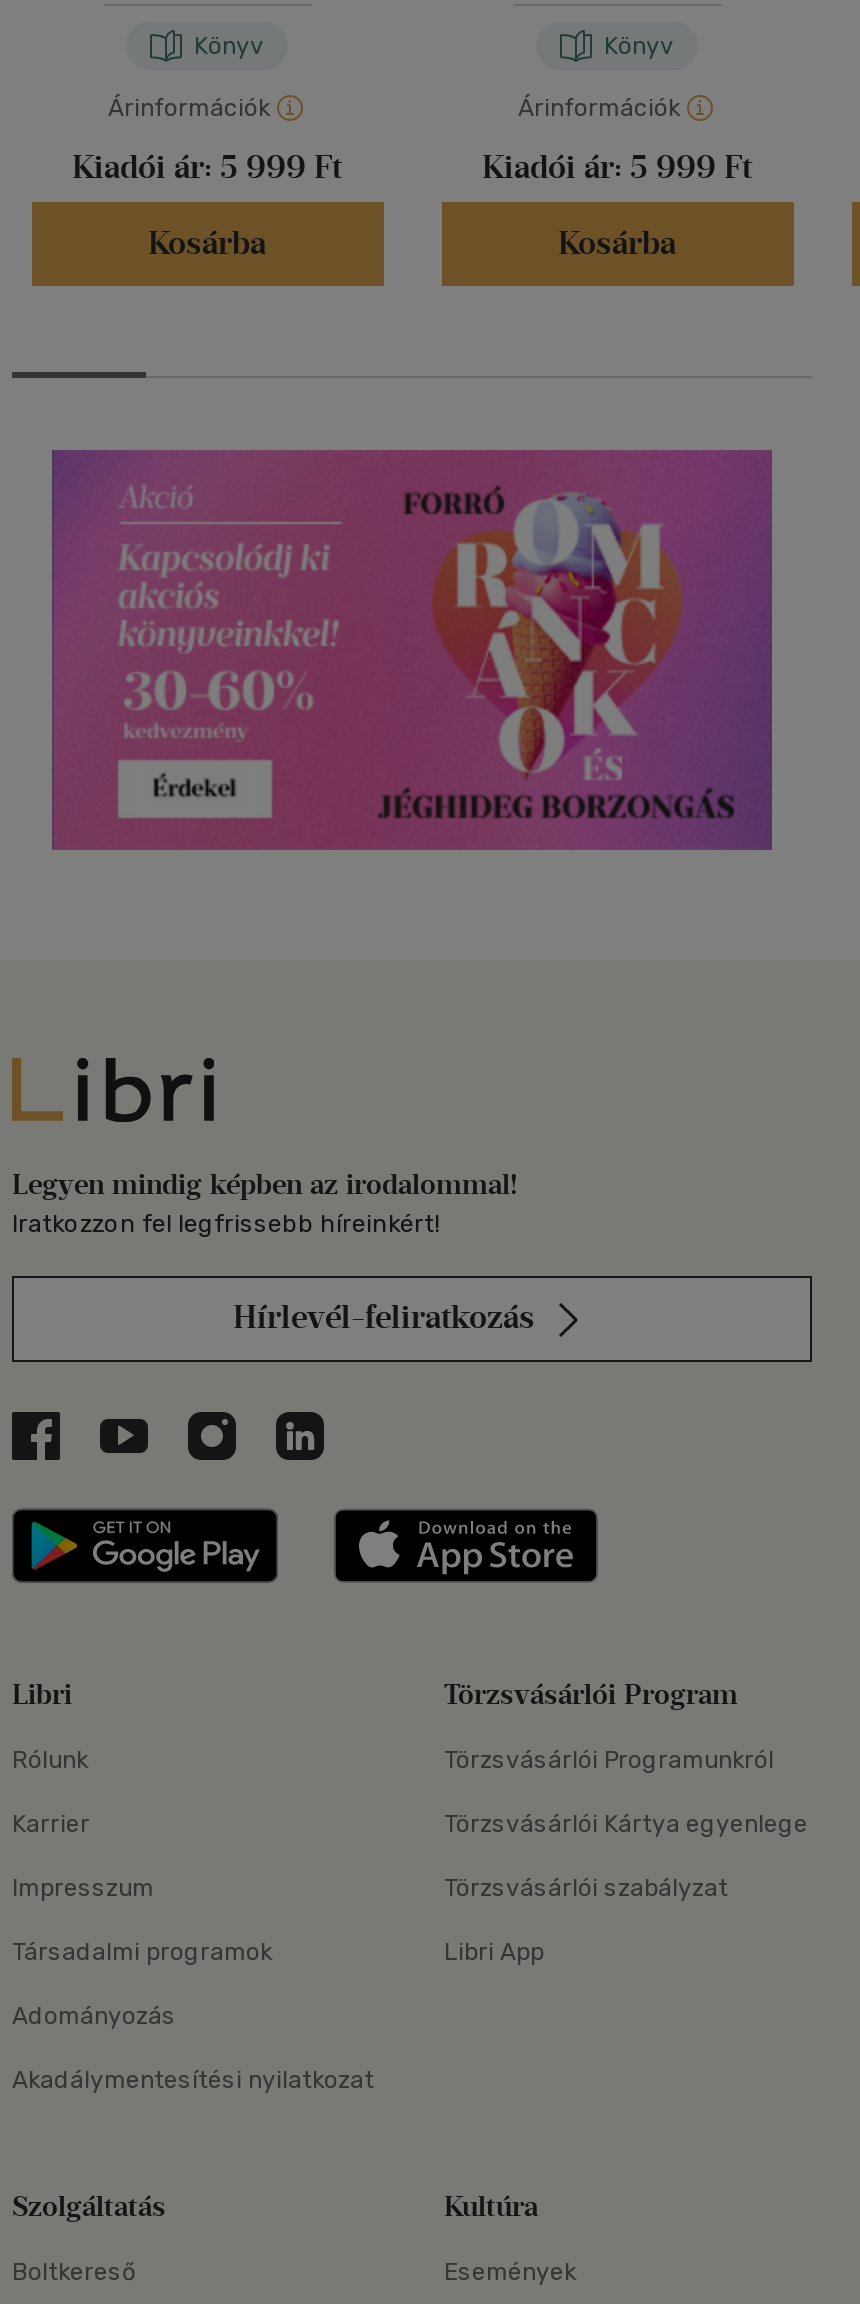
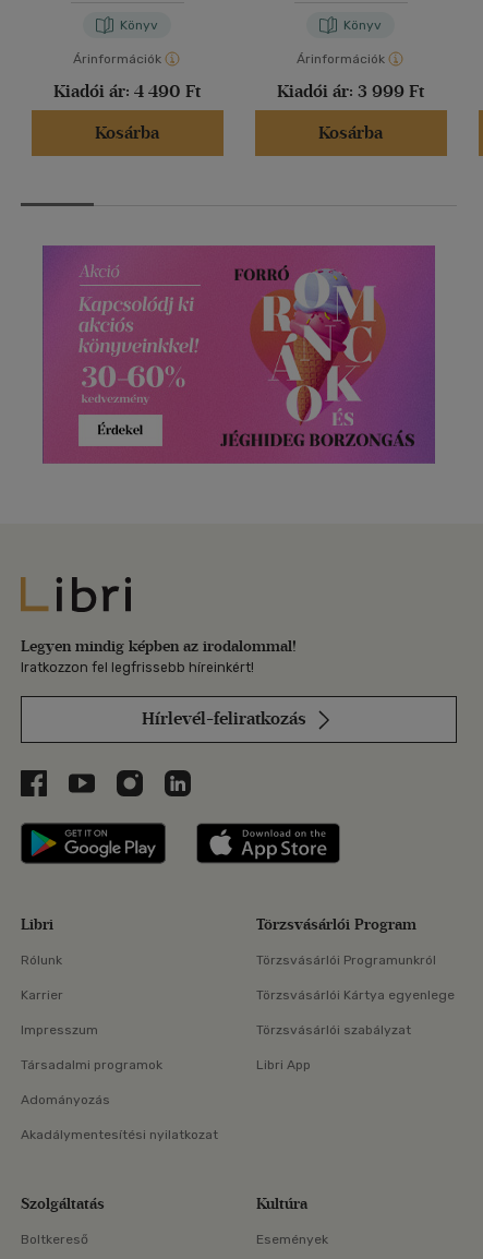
- Kiadói ár: 5 999 Ft
+ Kiadói ár: 4 490 Ft

- Kiadói ár: 5 999 Ft
+ Kiadói ár: 3 999 Ft
